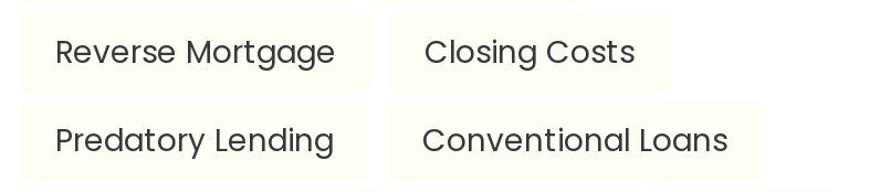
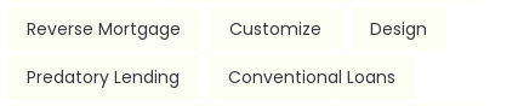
- Closing Costs
+ Customize
+ Design
